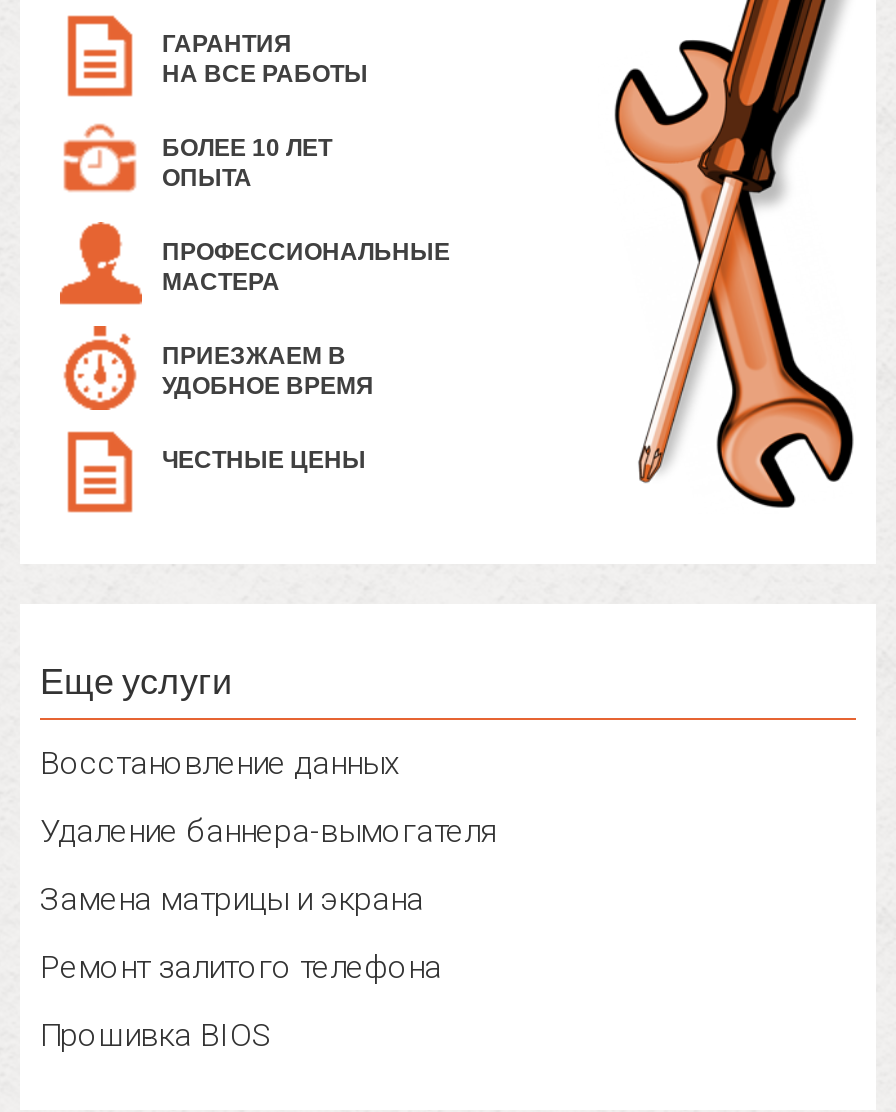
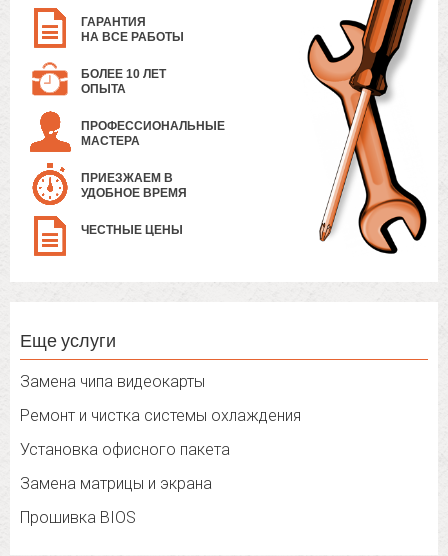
- Восстановление данных
- Удаление баннера-вымогателя
+ Замена чипа видеокарты
+ Ремонт и чистка системы охлаждения
+ Установка офисного пакета

moved down: Замена матрицы и экрана

- Ремонт залитого телефона
